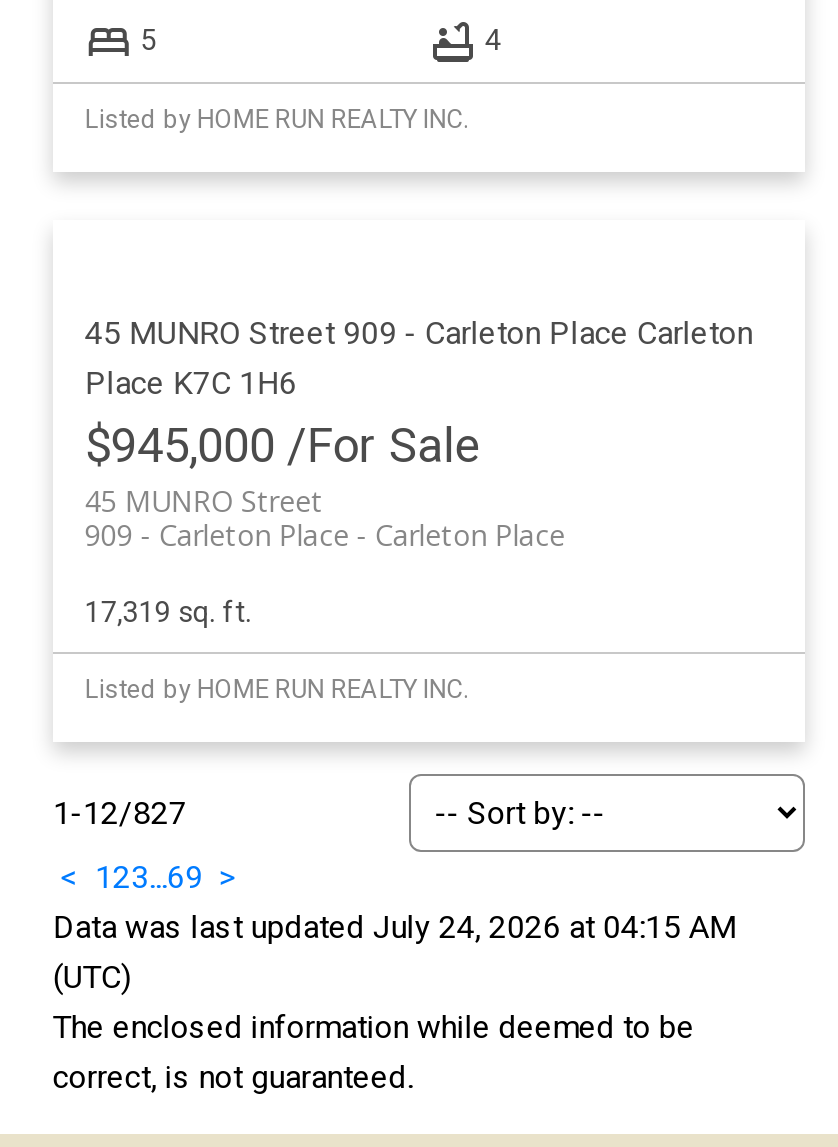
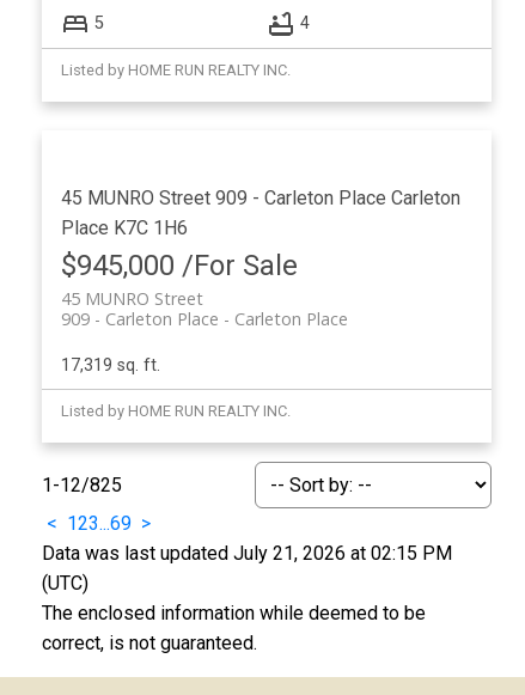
- 1-12/827
+ 1-12/825

- Data was last updated July 24, 2026 at 04:15 AM
+ Data was last updated July 21, 2026 at 02:15 PM
